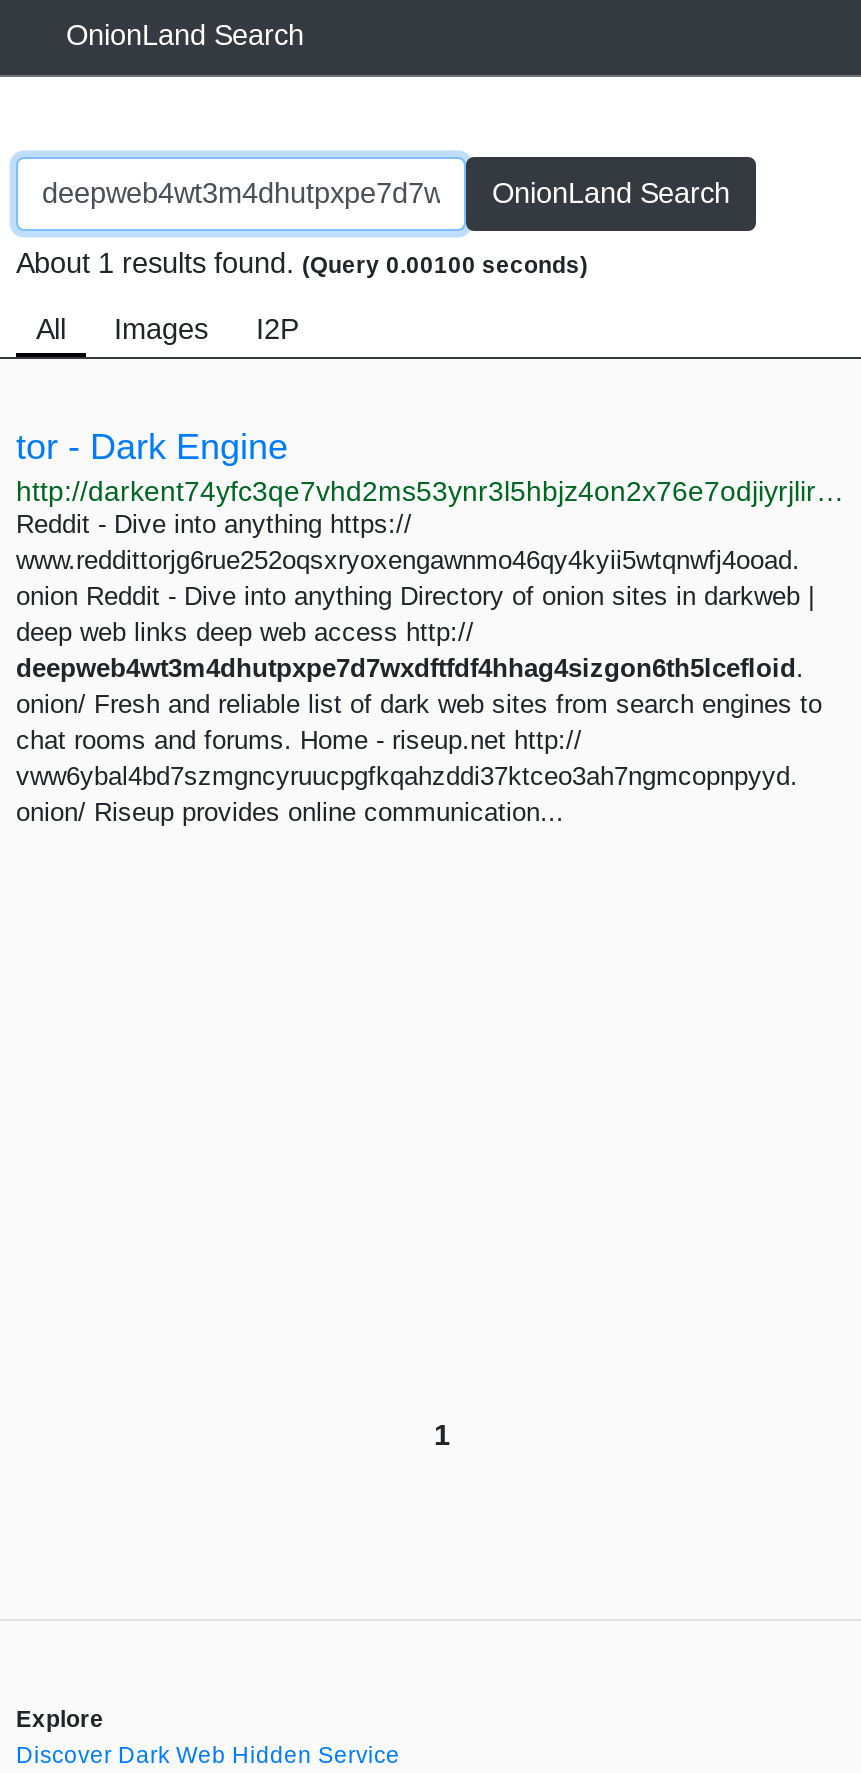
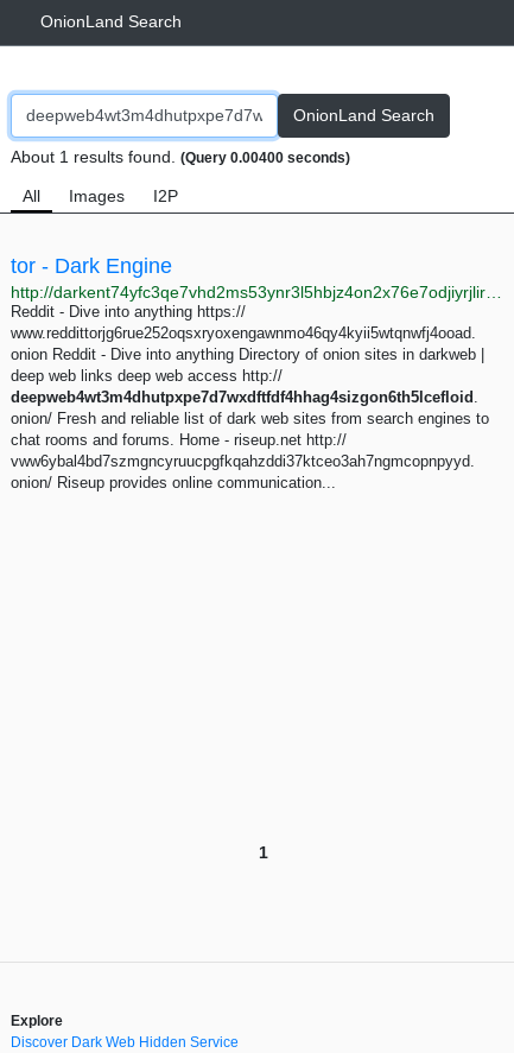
- About 1 results found. (Query 0.00100 seconds)
+ About 1 results found. (Query 0.00400 seconds)
